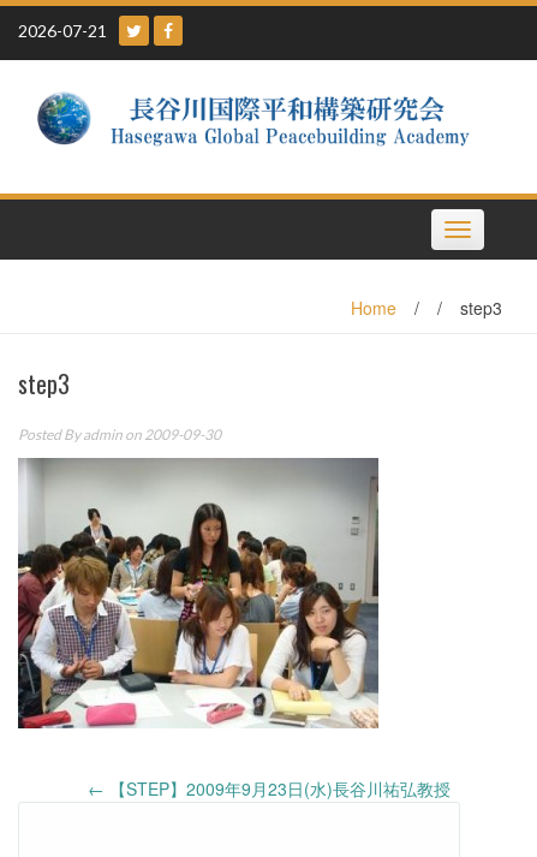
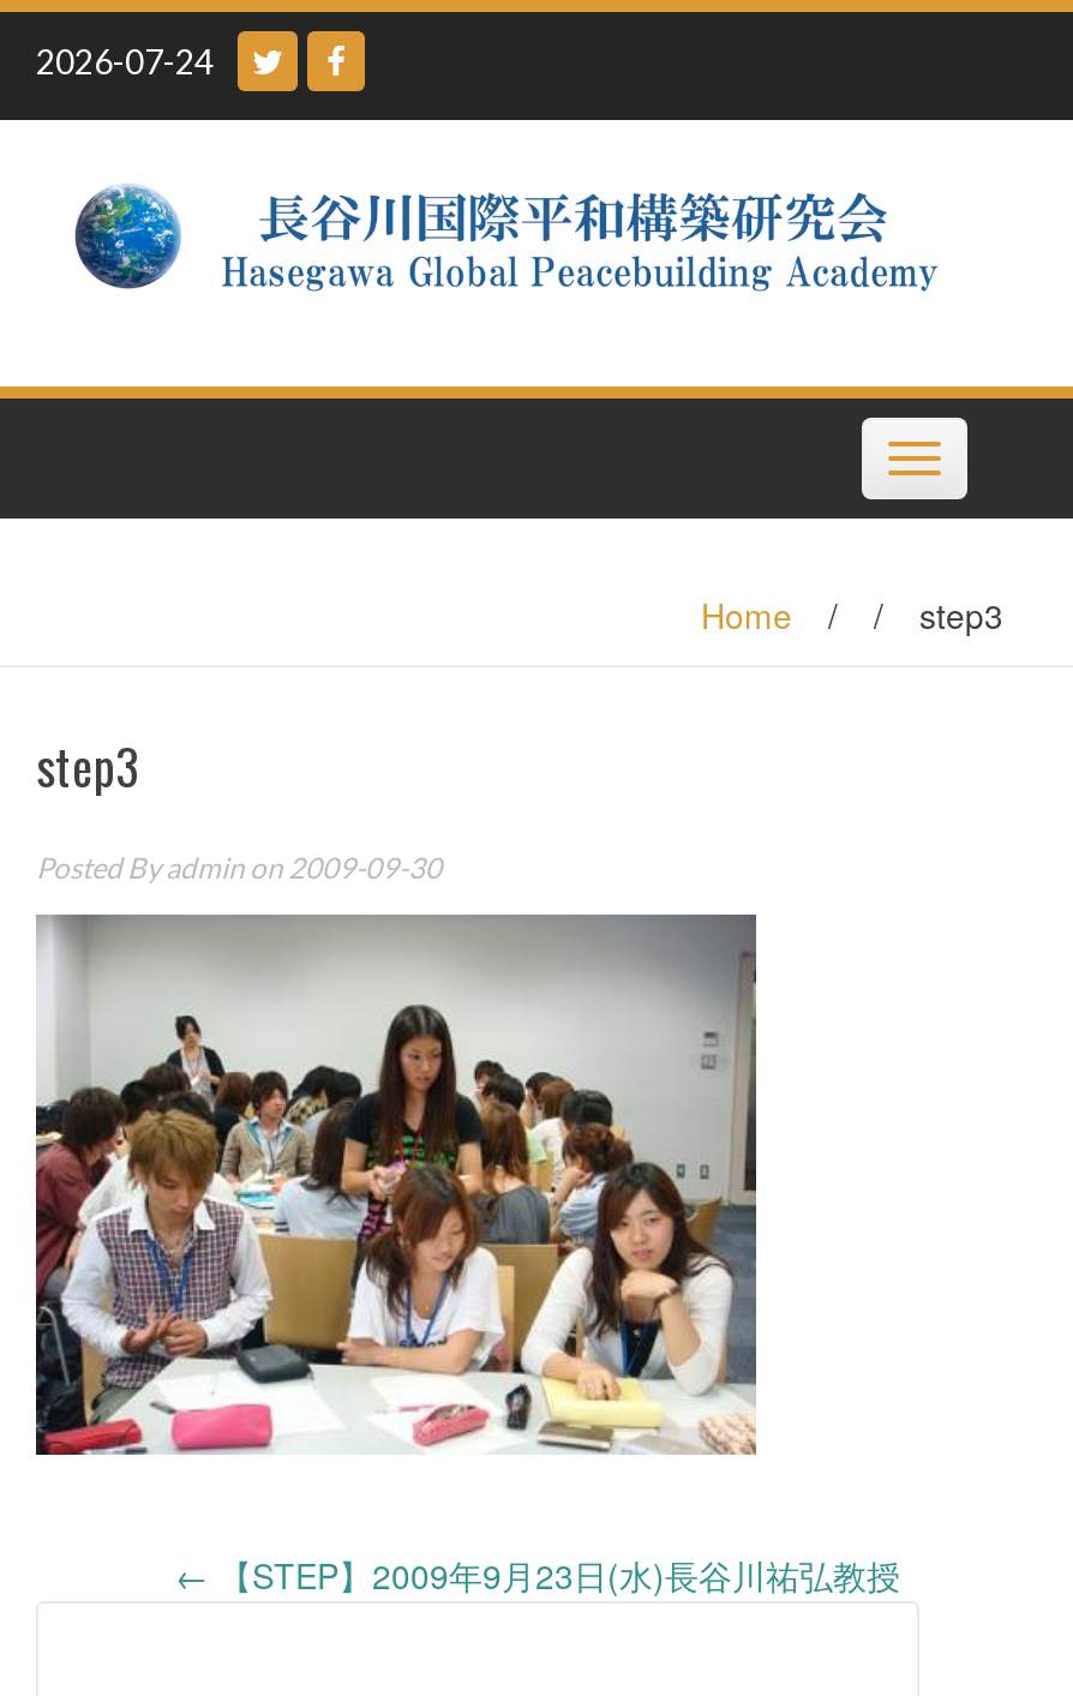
- 2026-07-21
+ 2026-07-24
